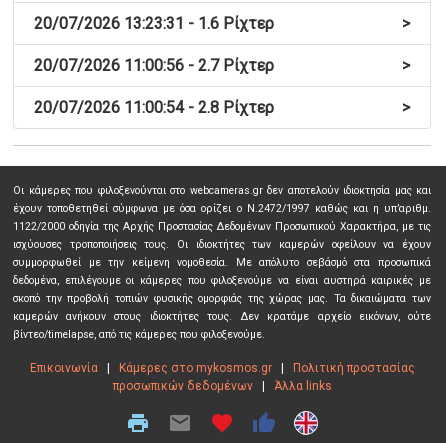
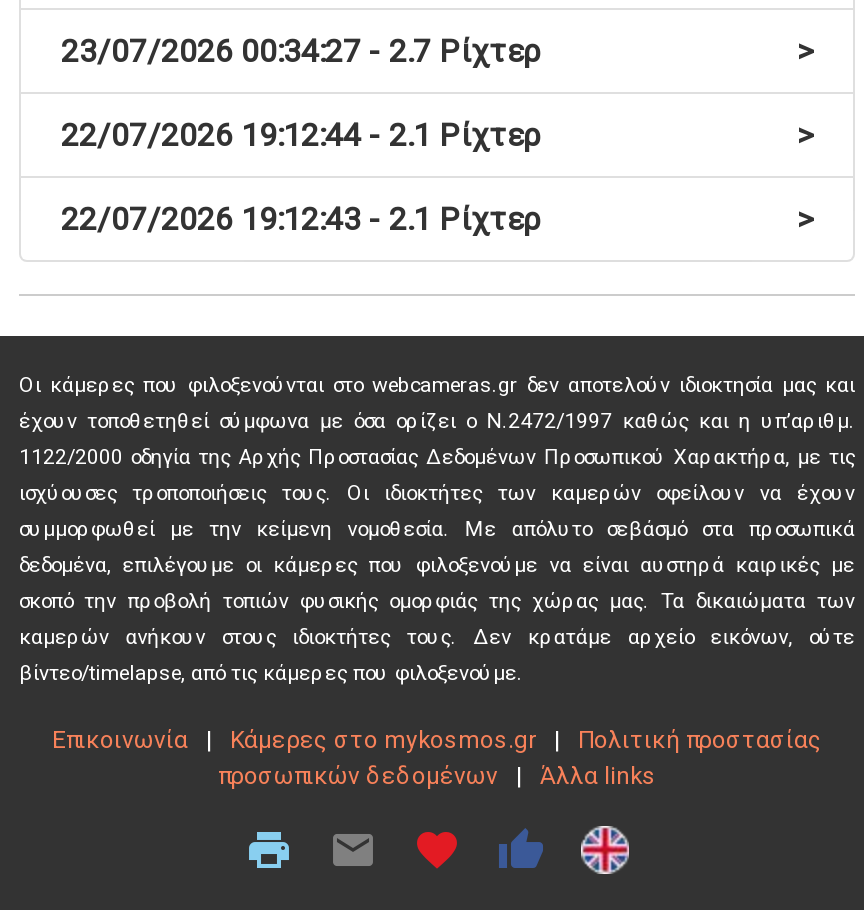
- 20/07/2026 13:23:31 - 1.6 Ρίχτερ
+ 23/07/2026 00:34:27 - 2.7 Ρίχτερ

- 20/07/2026 11:00:56 - 2.7 Ρίχτερ
+ 22/07/2026 19:12:44 - 2.1 Ρίχτερ

- 20/07/2026 11:00:54 - 2.8 Ρίχτερ
+ 22/07/2026 19:12:43 - 2.1 Ρίχτερ
